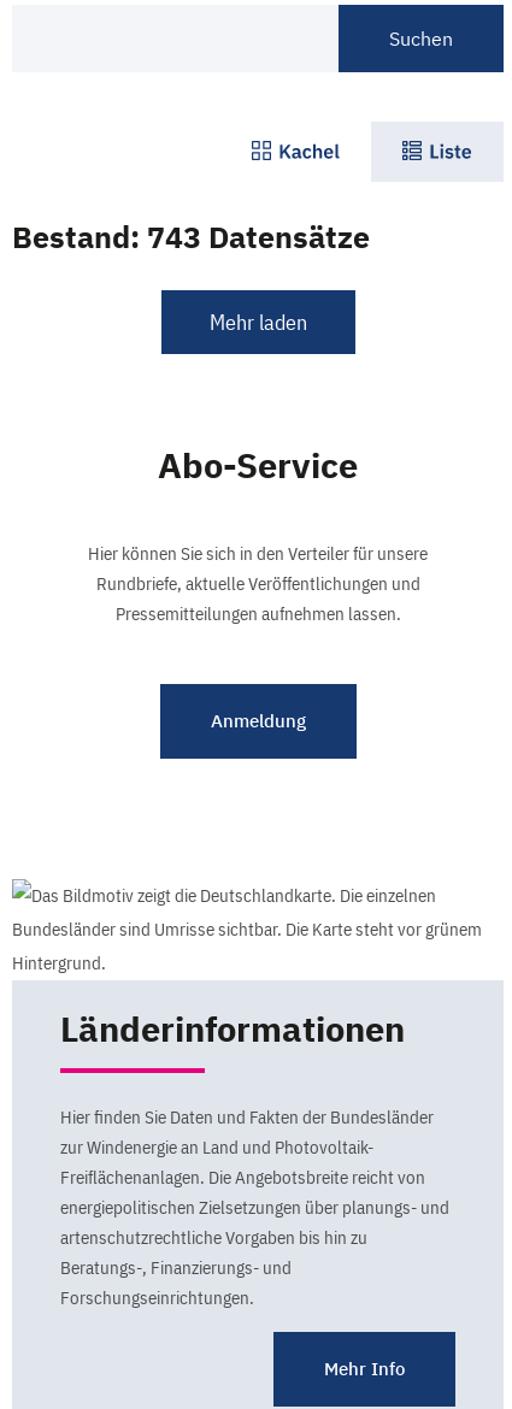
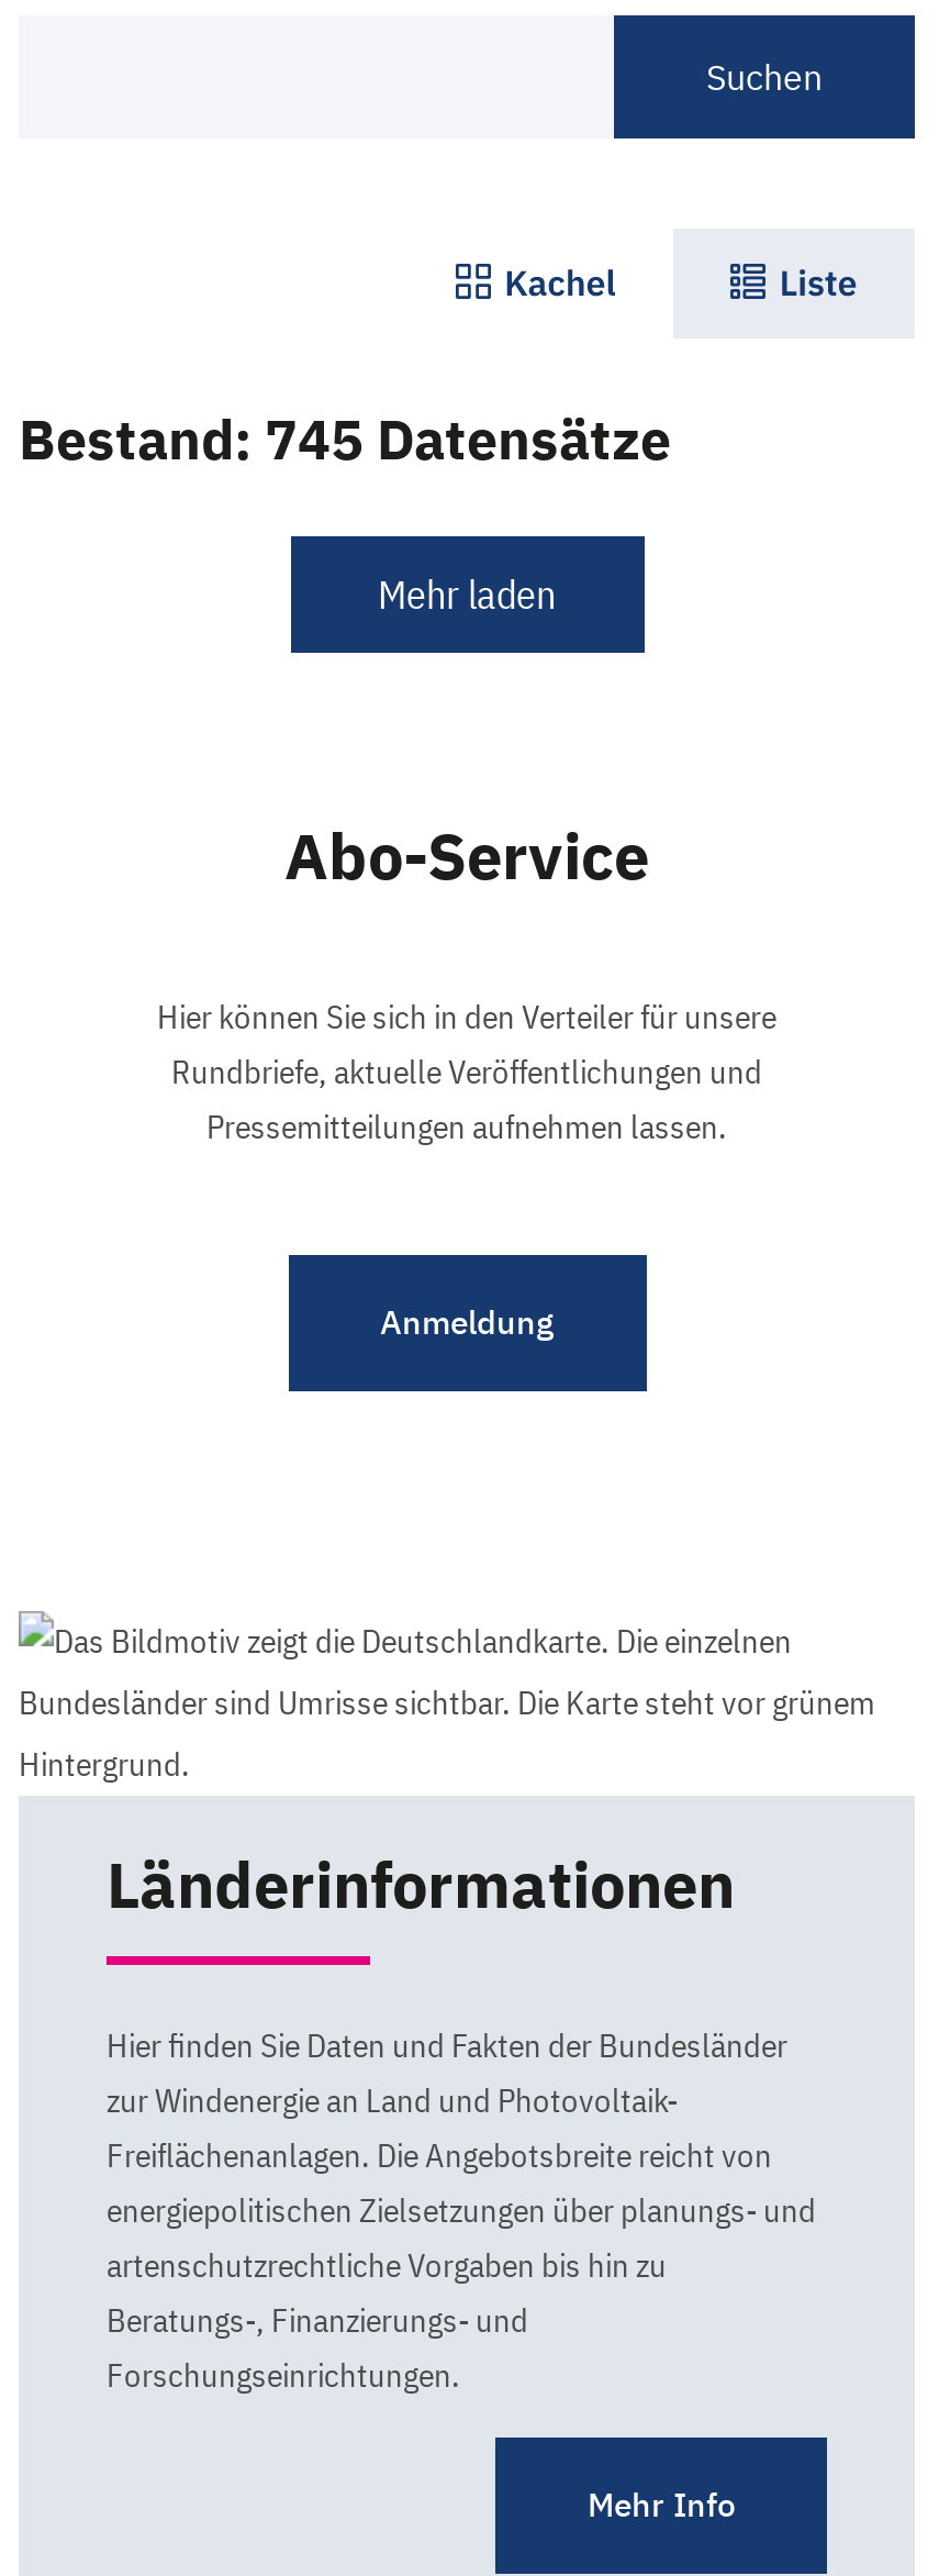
- Bestand: 743 Datensätze
+ Bestand: 745 Datensätze
